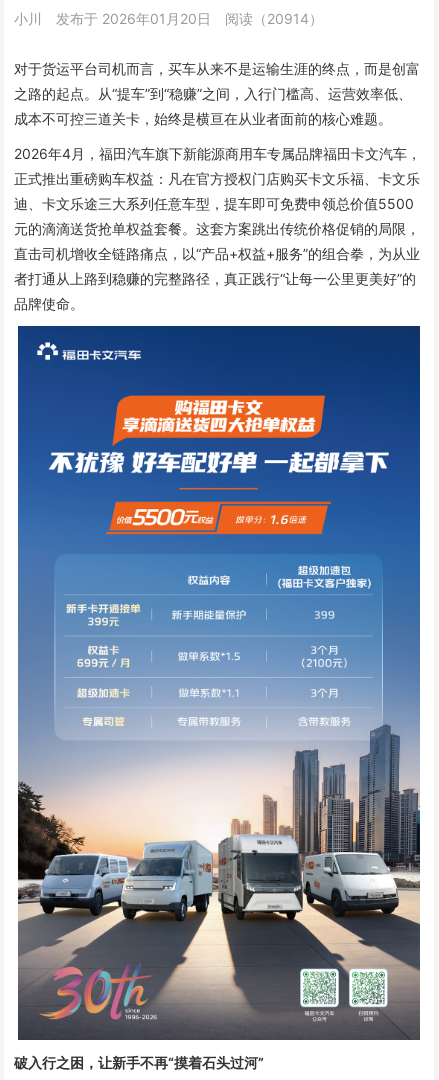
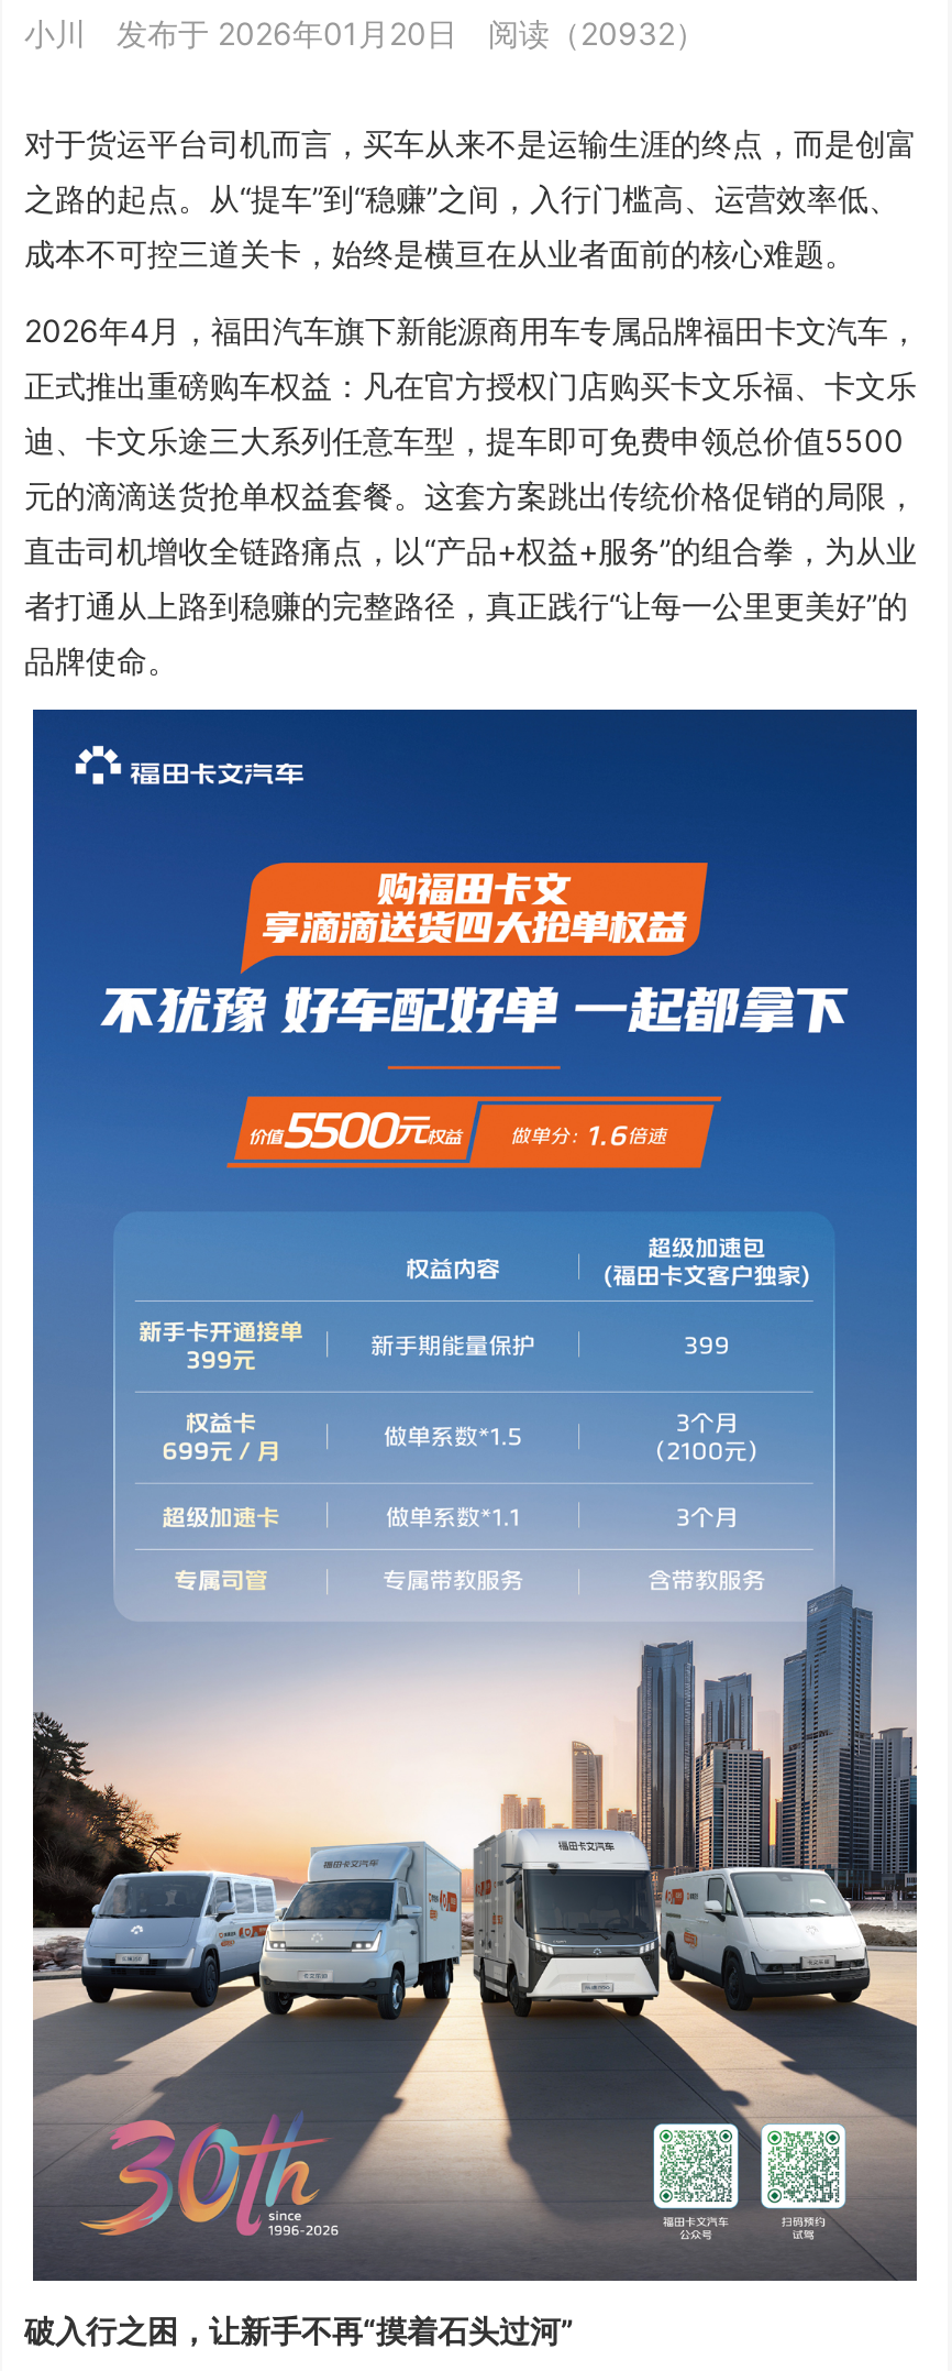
- 小川 发布于 2026年01月20日 阅读（20914）
+ 小川 发布于 2026年01月20日 阅读（20932）
